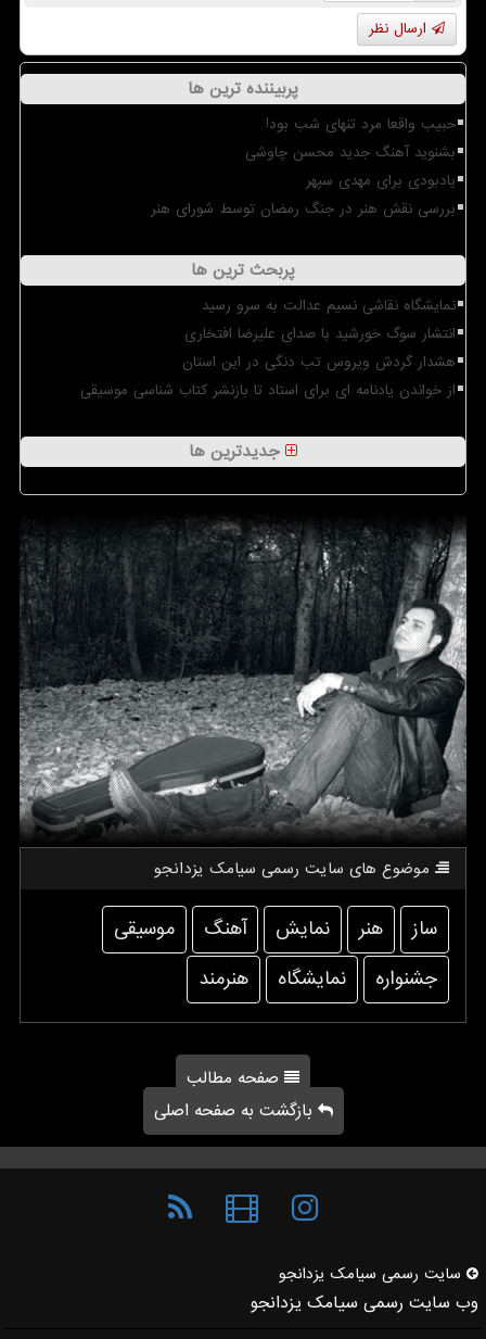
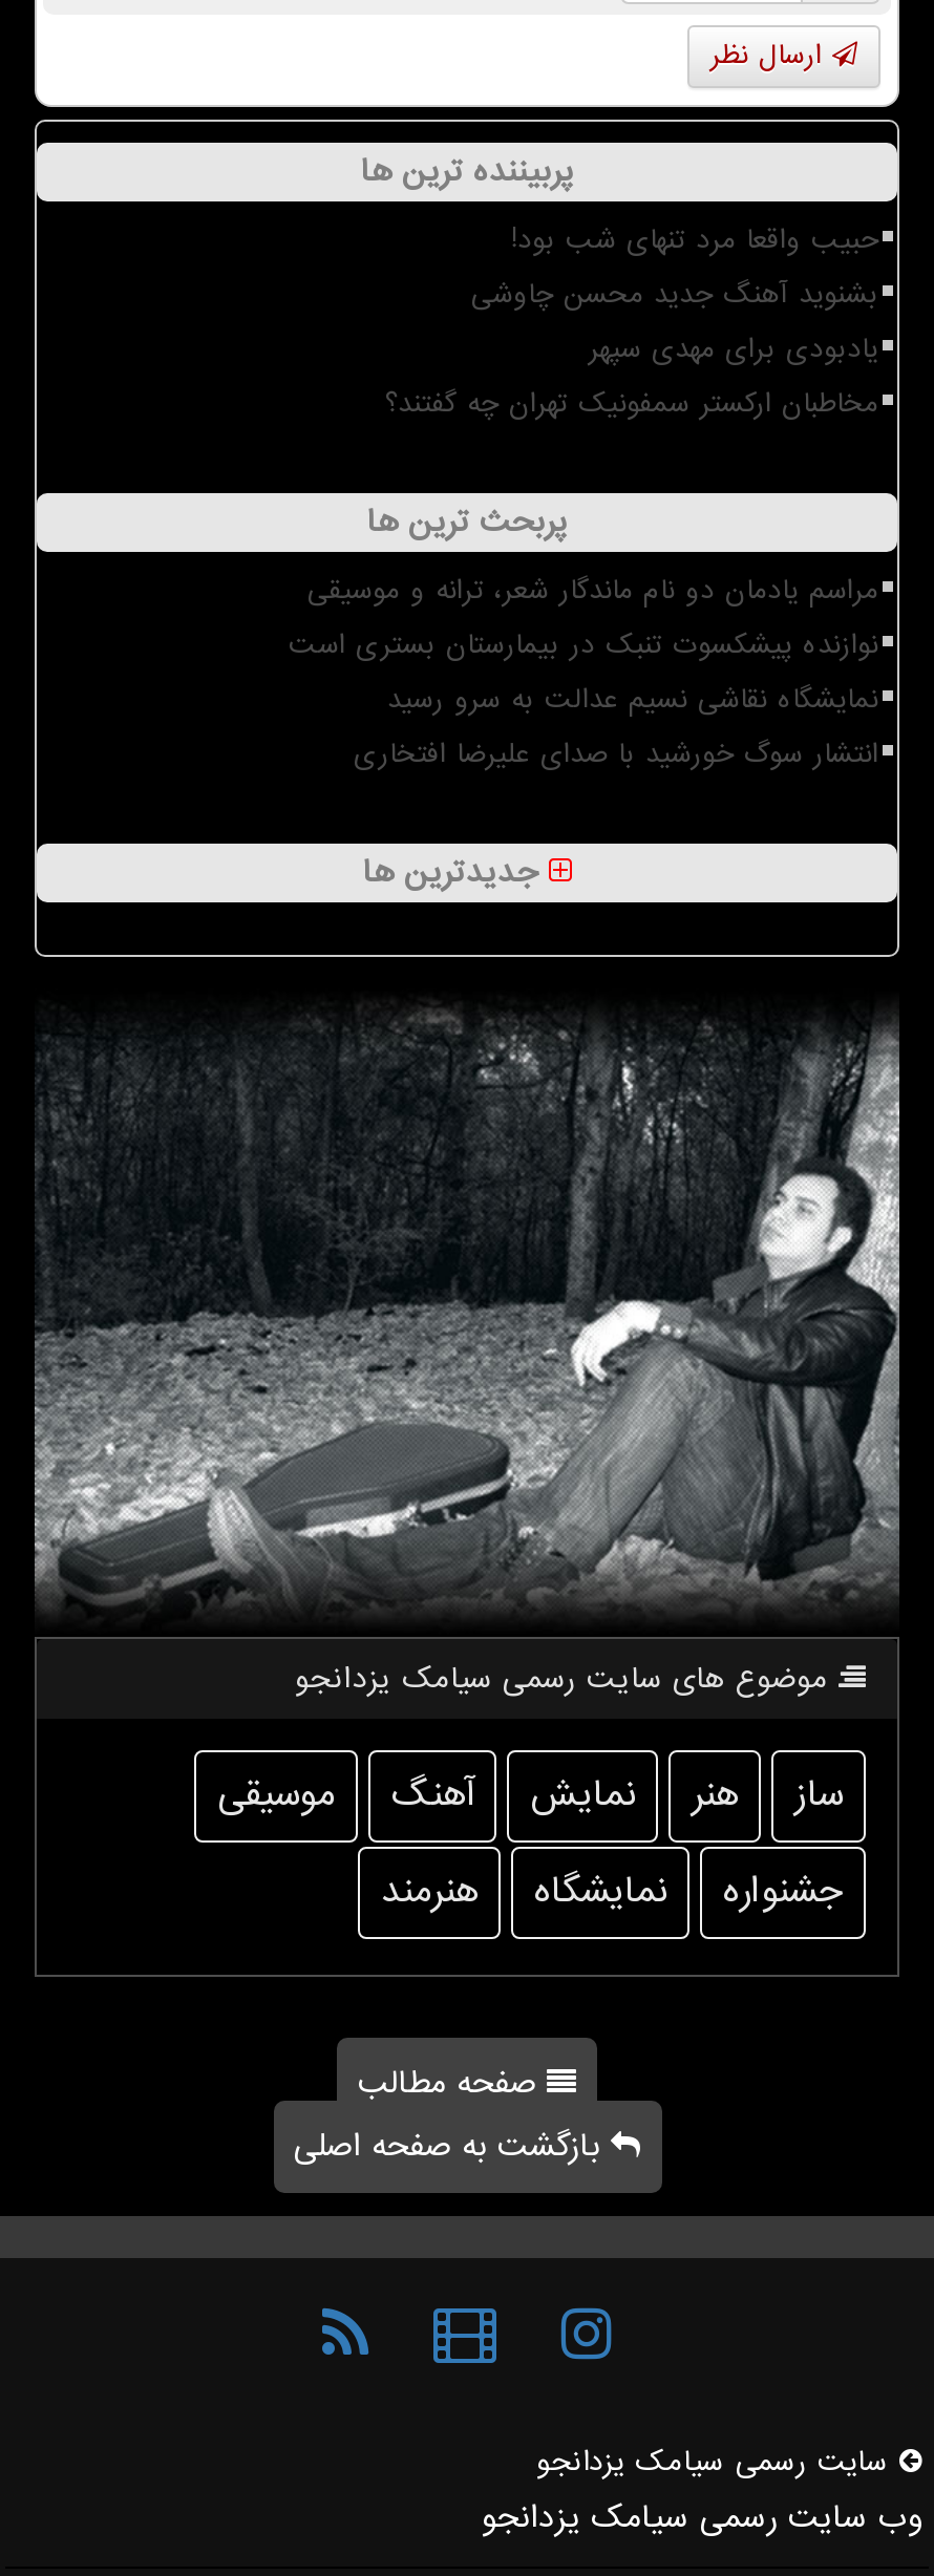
- بررسی نقش هنر در جنگ رمضان توسط شورای هنر
+ مخاطبان ارکستر سمفونیک تهران چه گفتند؟

+ مراسم یادمان دو نام ماندگار شعر، ترانه و موسیقی
+ نوازنده پیشکسوت تنبک در بیمارستان بستری است

moved down: نمایشگاه نقاشی نسیم عدالت به سرو رسید | انتشار سوگ خورشید با صدای علیرضا افتخاری

- هشدار گردش ویروس تب دنگی در این استان
- از خواندن یادنامه ای برای استاد تا بازنشر کتاب شناسی موسیقی
